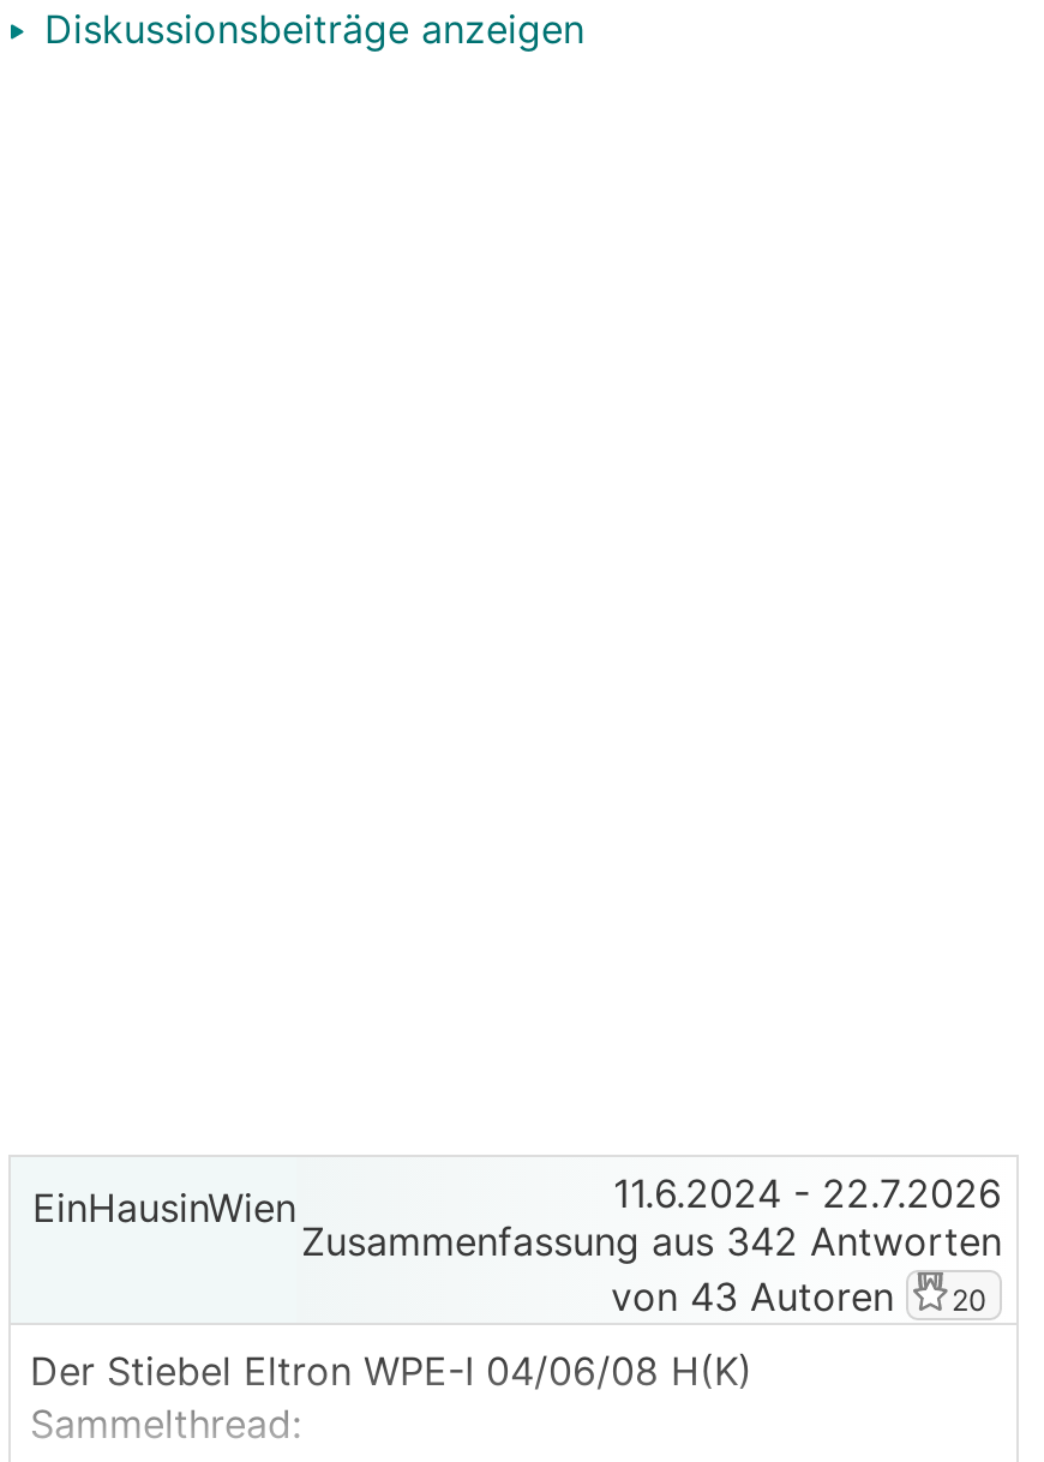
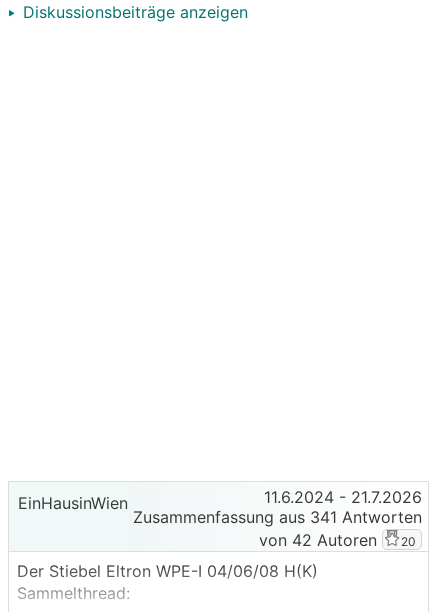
- 11.6.2024 - 22.7.2026
+ 11.6.2024 - 21.7.2026

- Zusammenfassung aus 342 Antworten
+ Zusammenfassung aus 341 Antworten

- von 43 Autoren 20
+ von 42 Autoren 20
